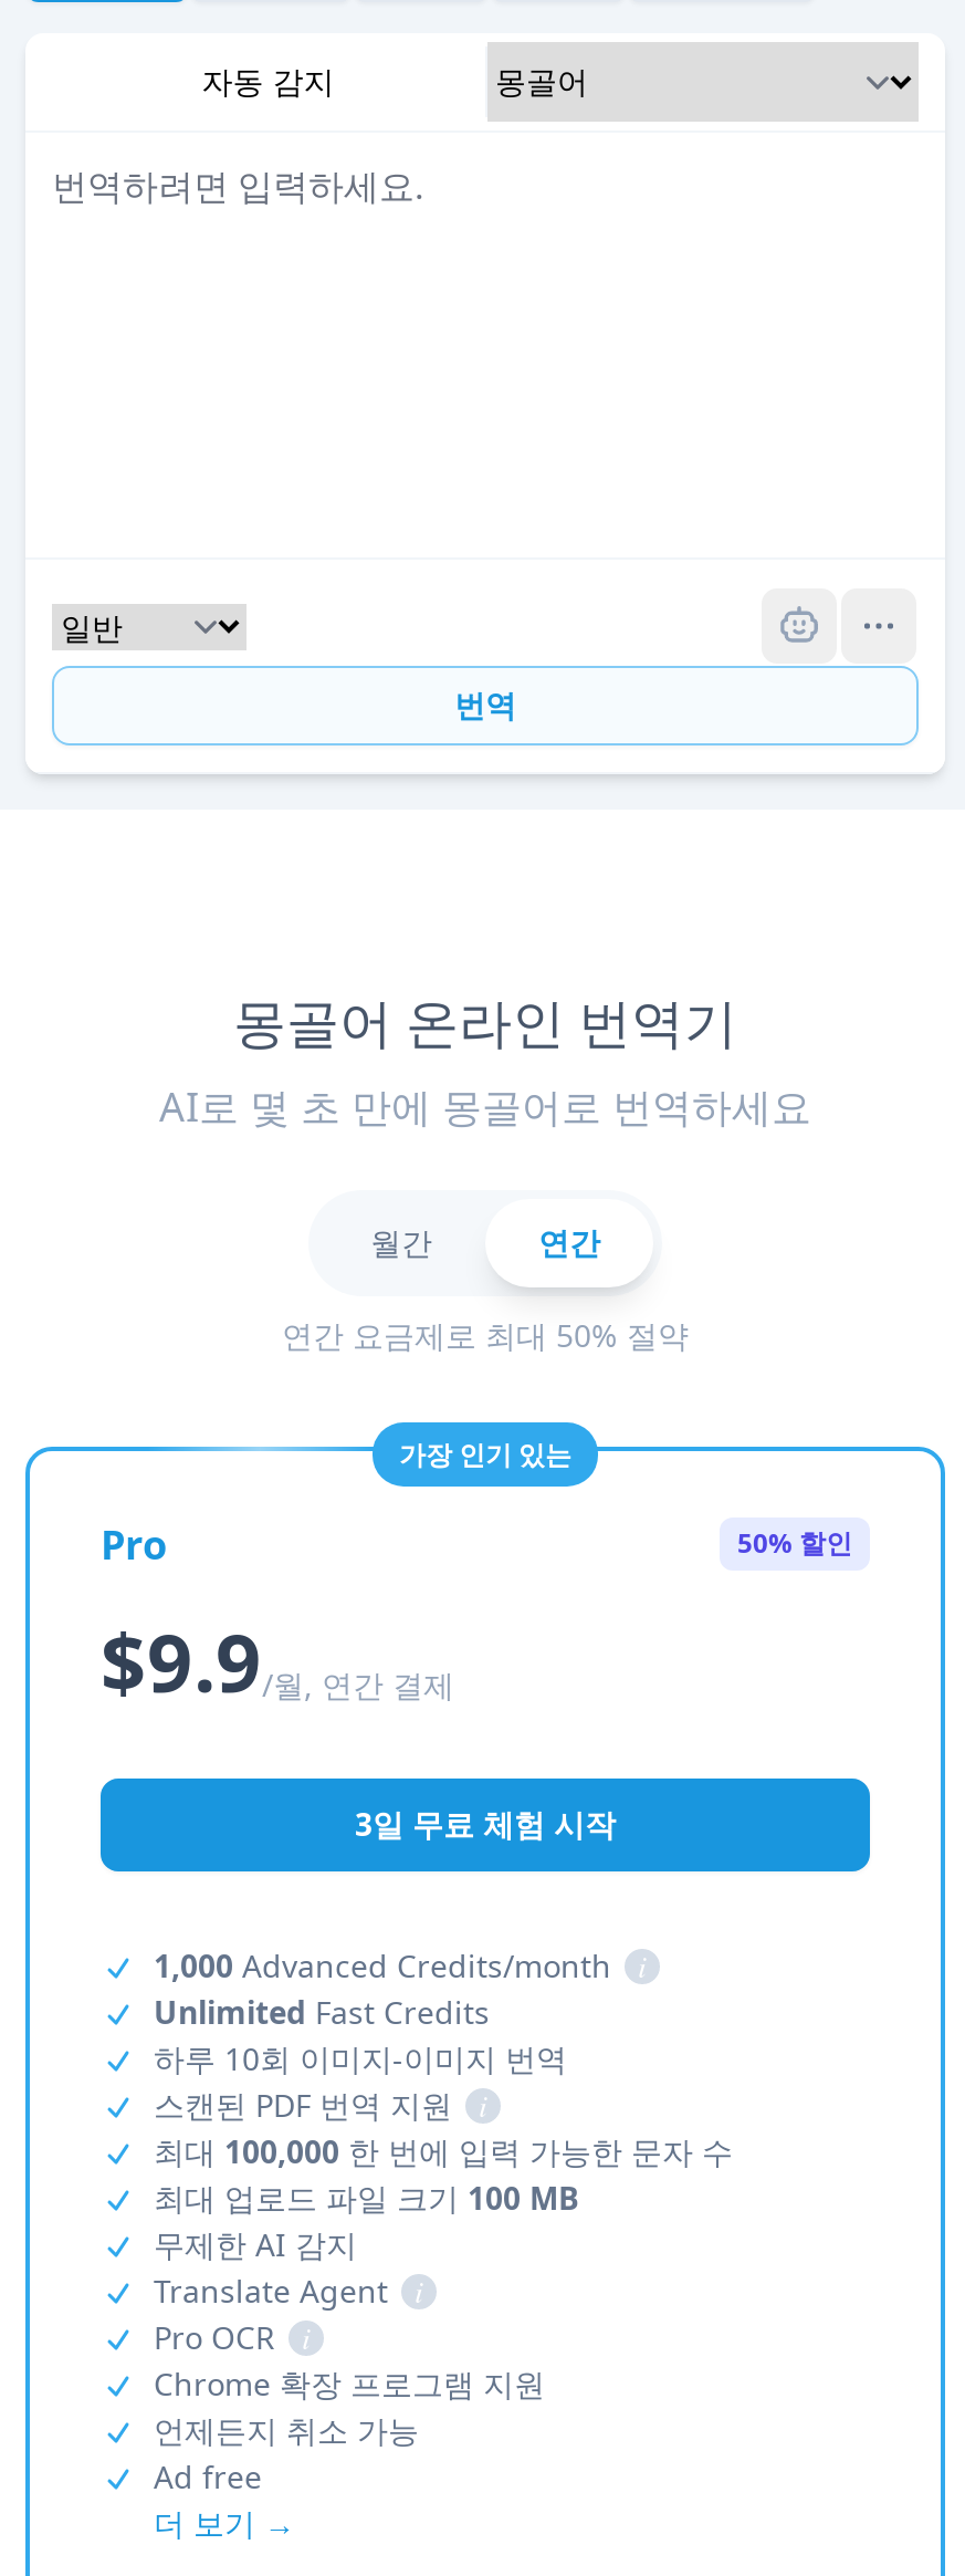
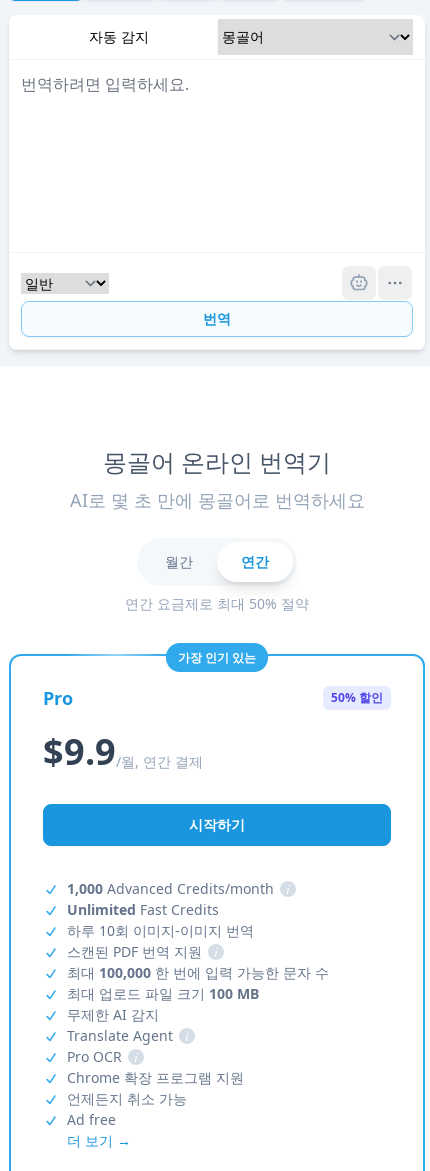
- 3일 무료 체험 시작
+ 시작하기
